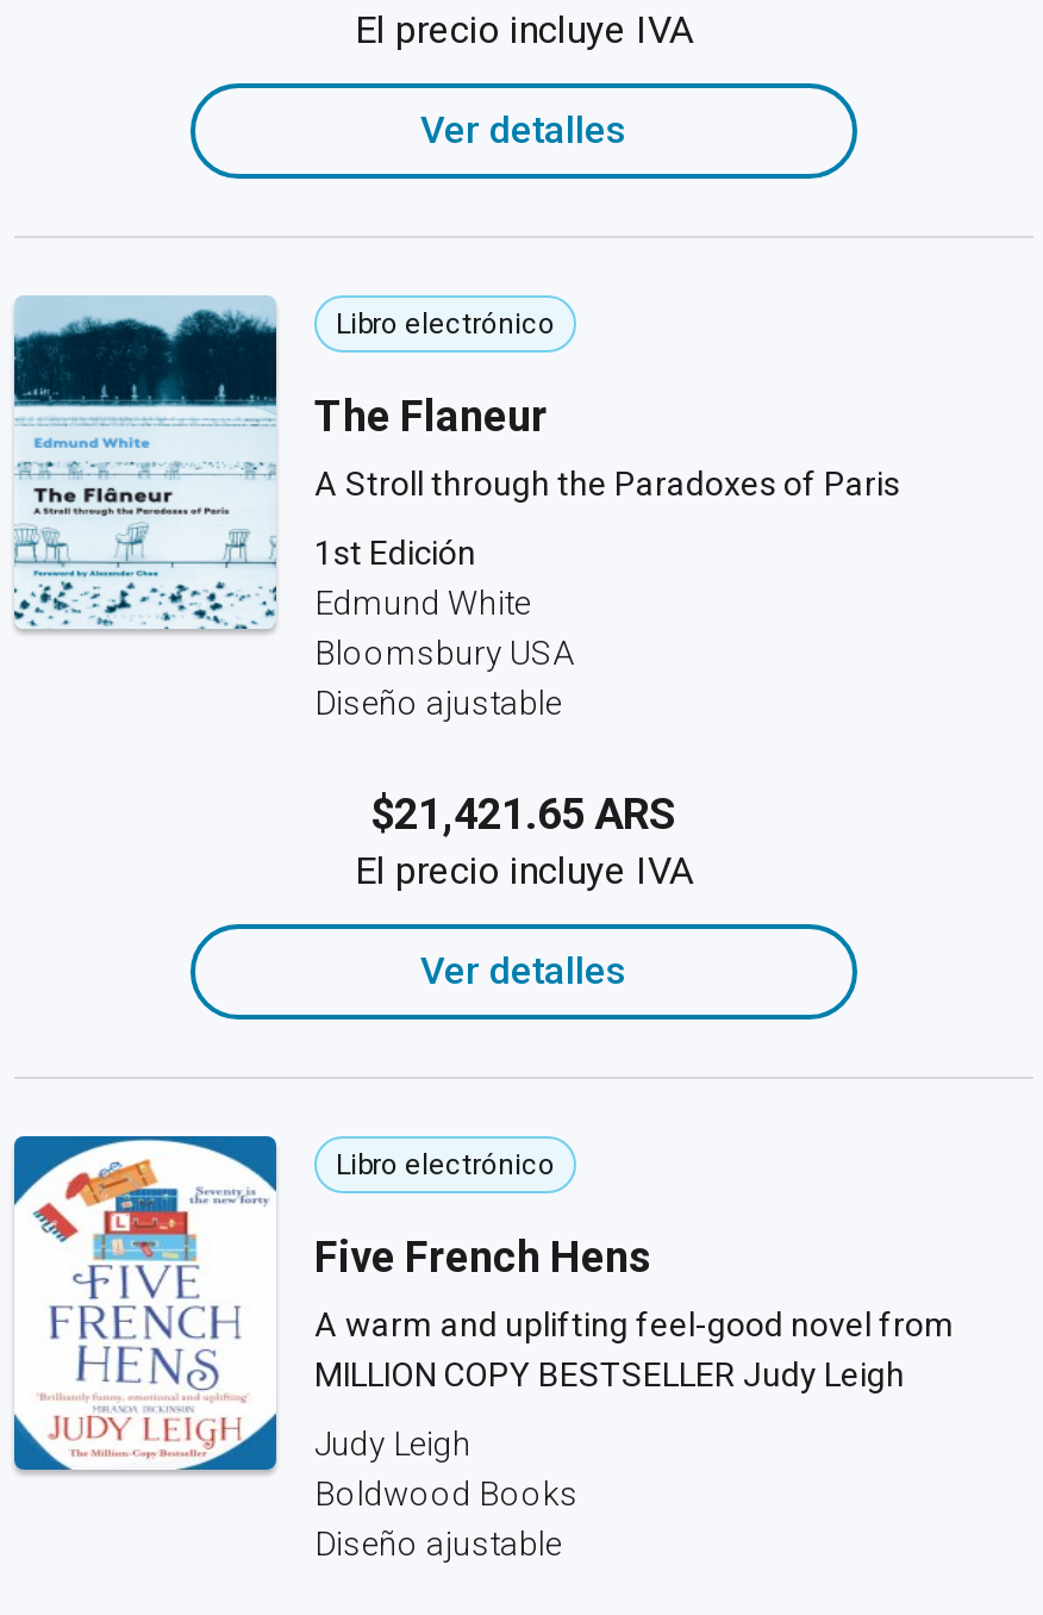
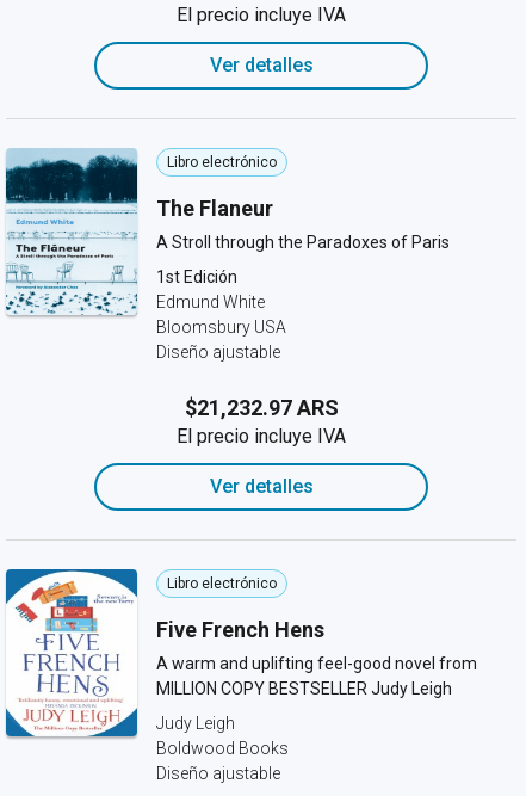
- $21,421.65 ARS
+ $21,232.97 ARS
